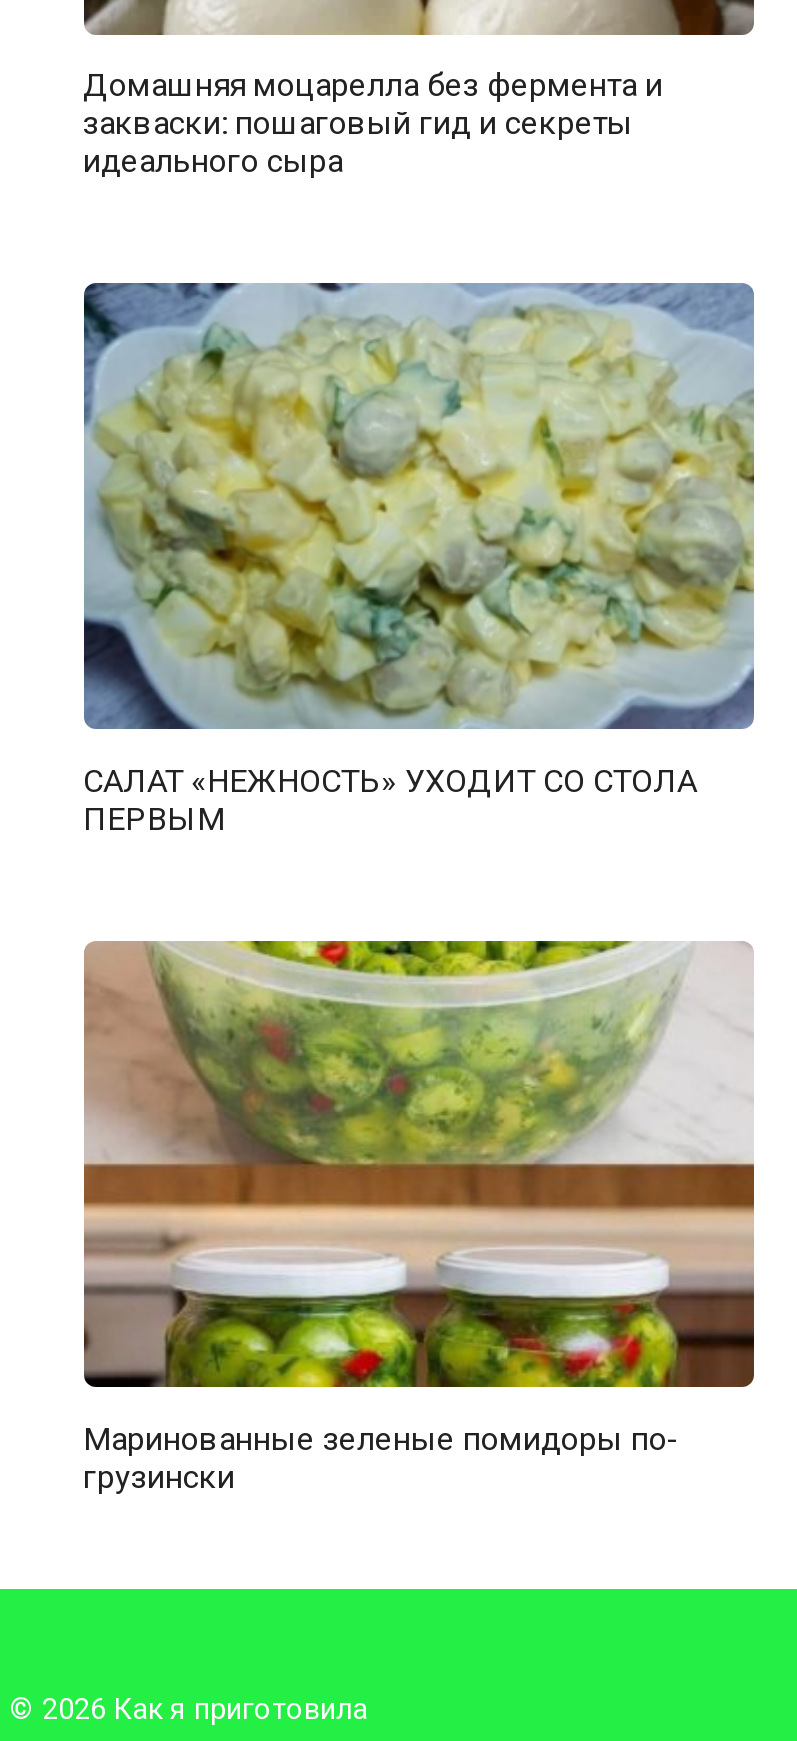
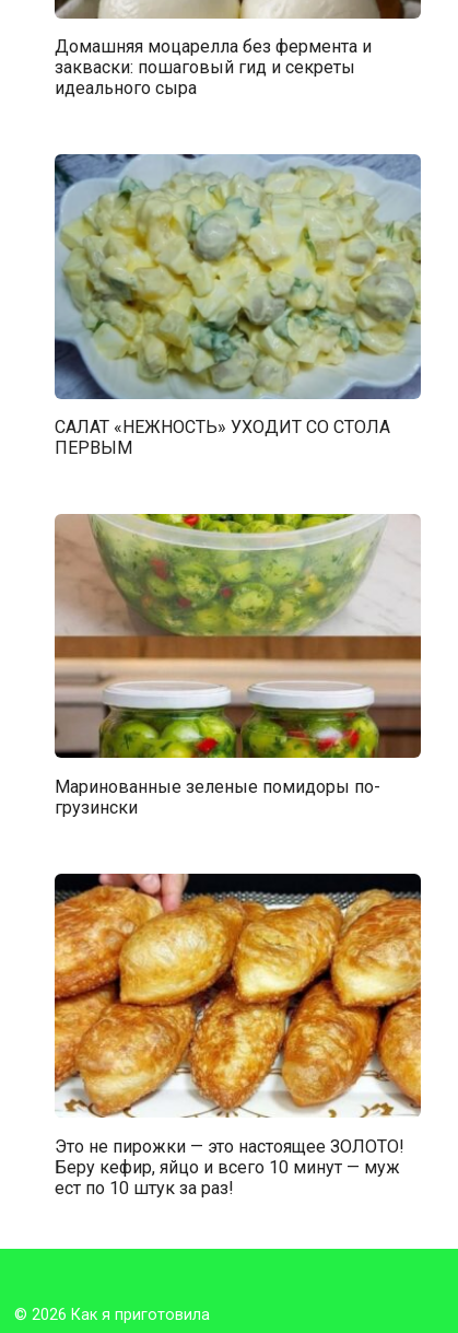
+ [image]
+ Это не пирожки — это настоящее ЗОЛОТО!
+ Беру кефир, яйцо и всего 10 минут — муж
+ ест по 10 штук за раз!
